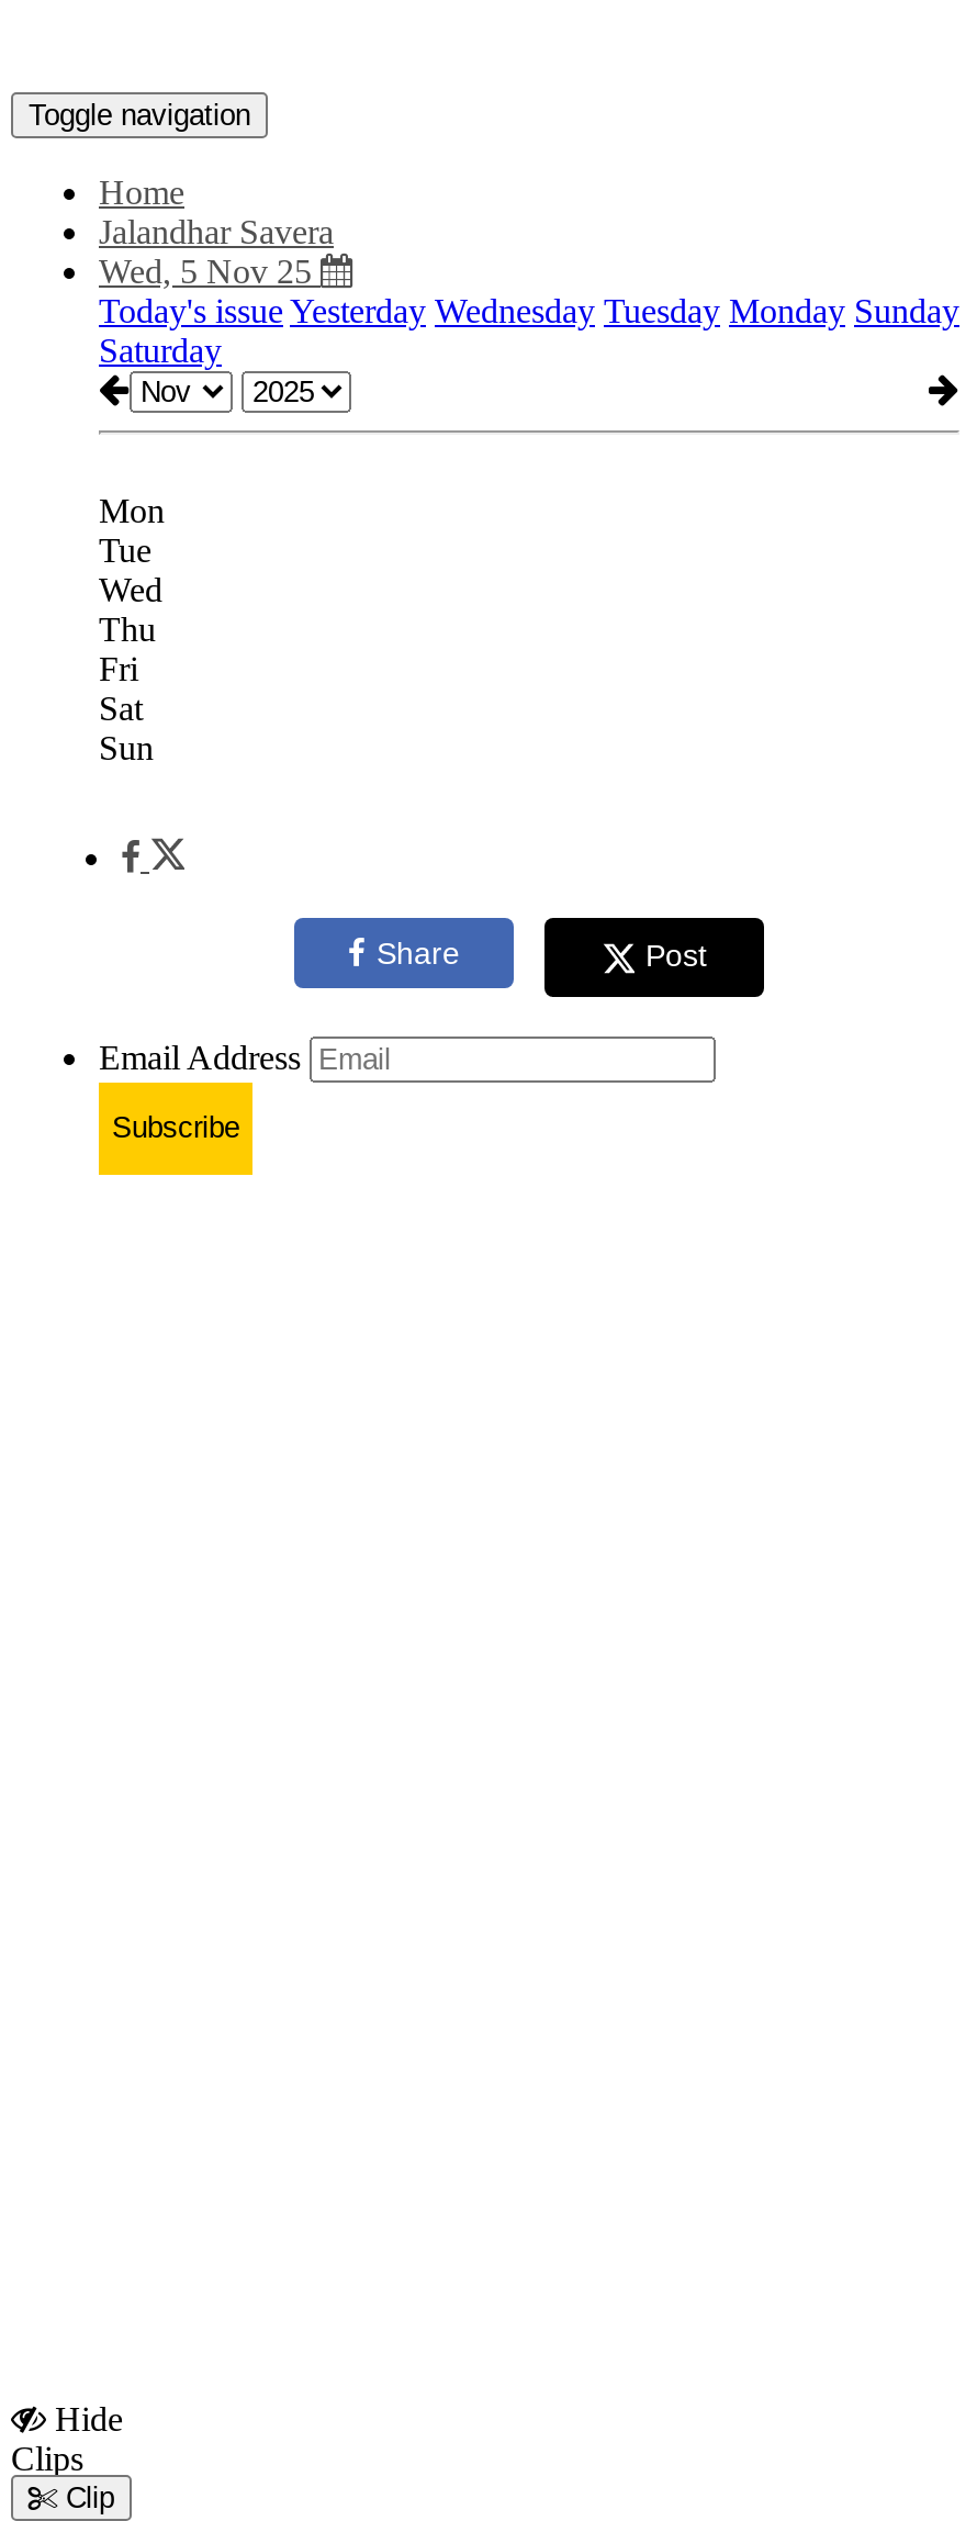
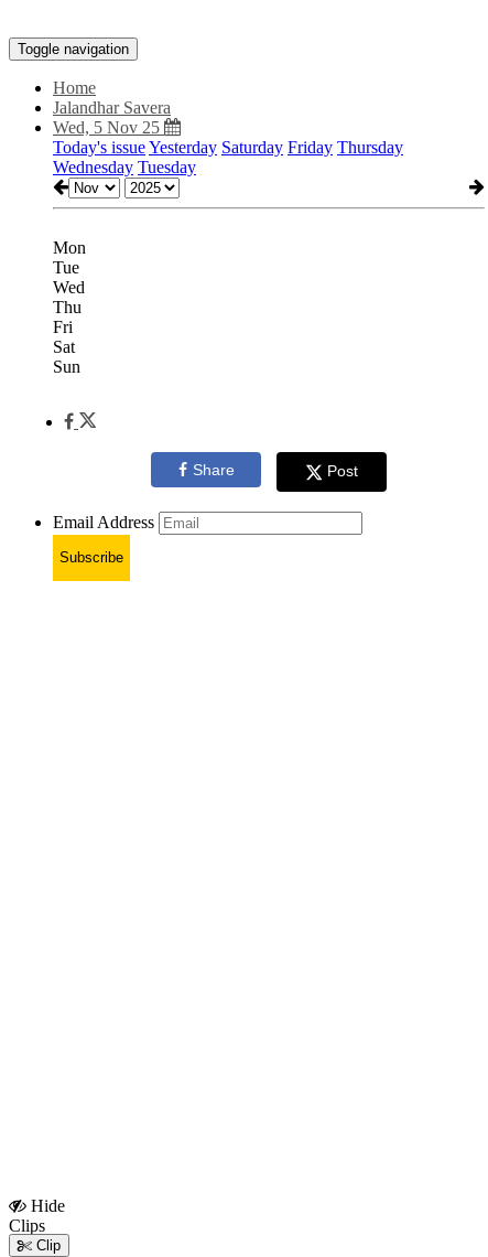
- Today's issue Yesterday Wednesday Tuesday Monday Sunday
- Saturday
+ Today's issue Yesterday Saturday Friday Thursday
+ Wednesday Tuesday
